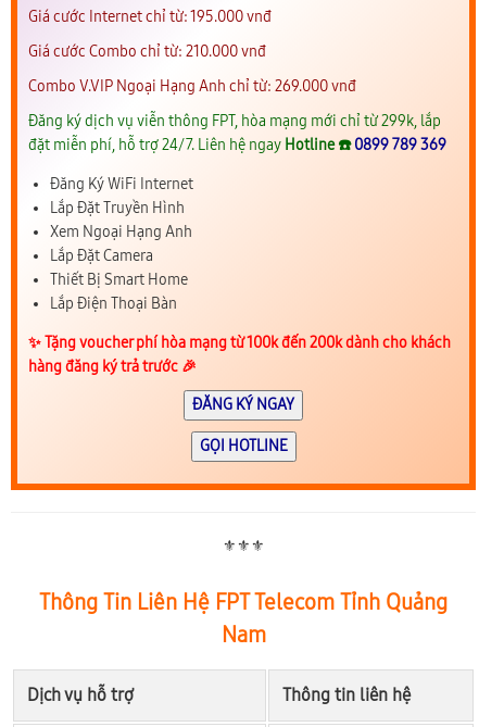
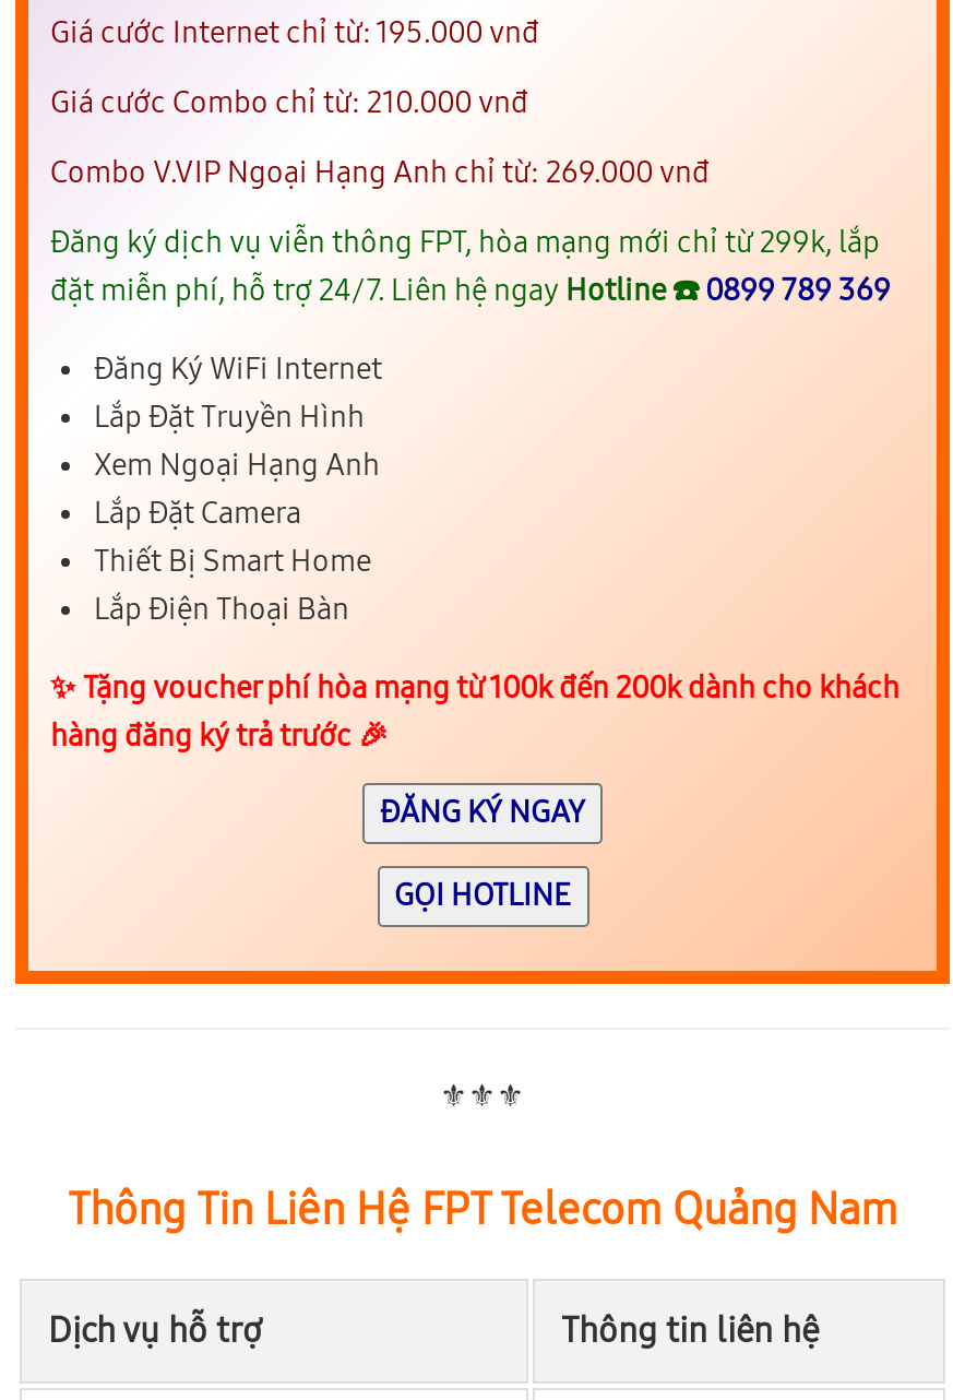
- Thông Tin Liên Hệ FPT Telecom Tỉnh Quảng
- Nam
+ Thông Tin Liên Hệ FPT Telecom Quảng Nam
